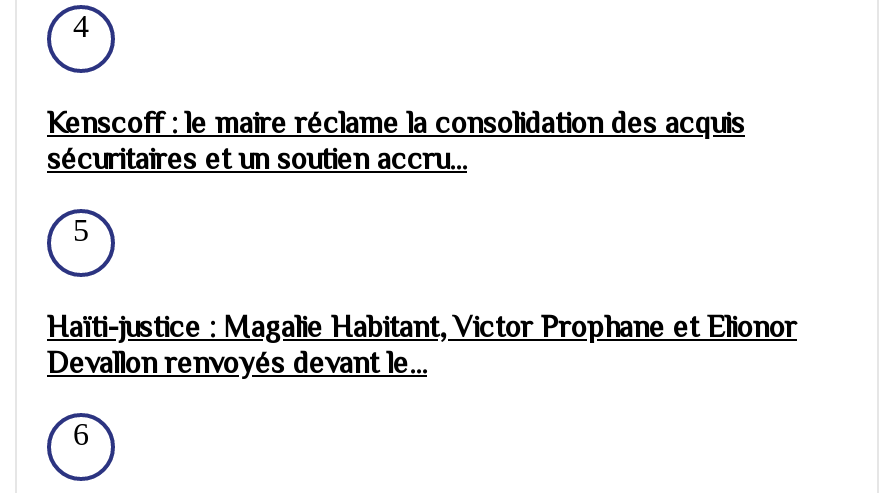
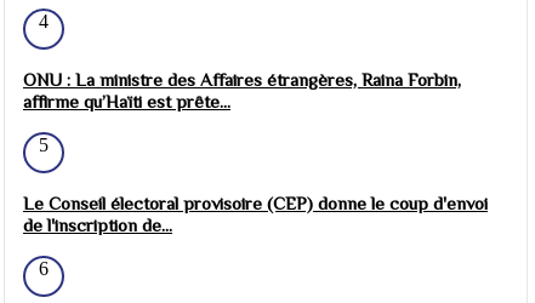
- Kenscoff : le maire réclame la consolidation des acquis
- sécuritaires et un soutien accru...
+ ONU : La ministre des Affaires étrangères, Raina Forbin,
+ affirme qu’Haïti est prête...

- Haïti-justice : Magalie Habitant, Victor Prophane et Elionor
- Devallon renvoyés devant le...
+ Le Conseil électoral provisoire (CEP) donne le coup d'envoi
+ de l'inscription de...
